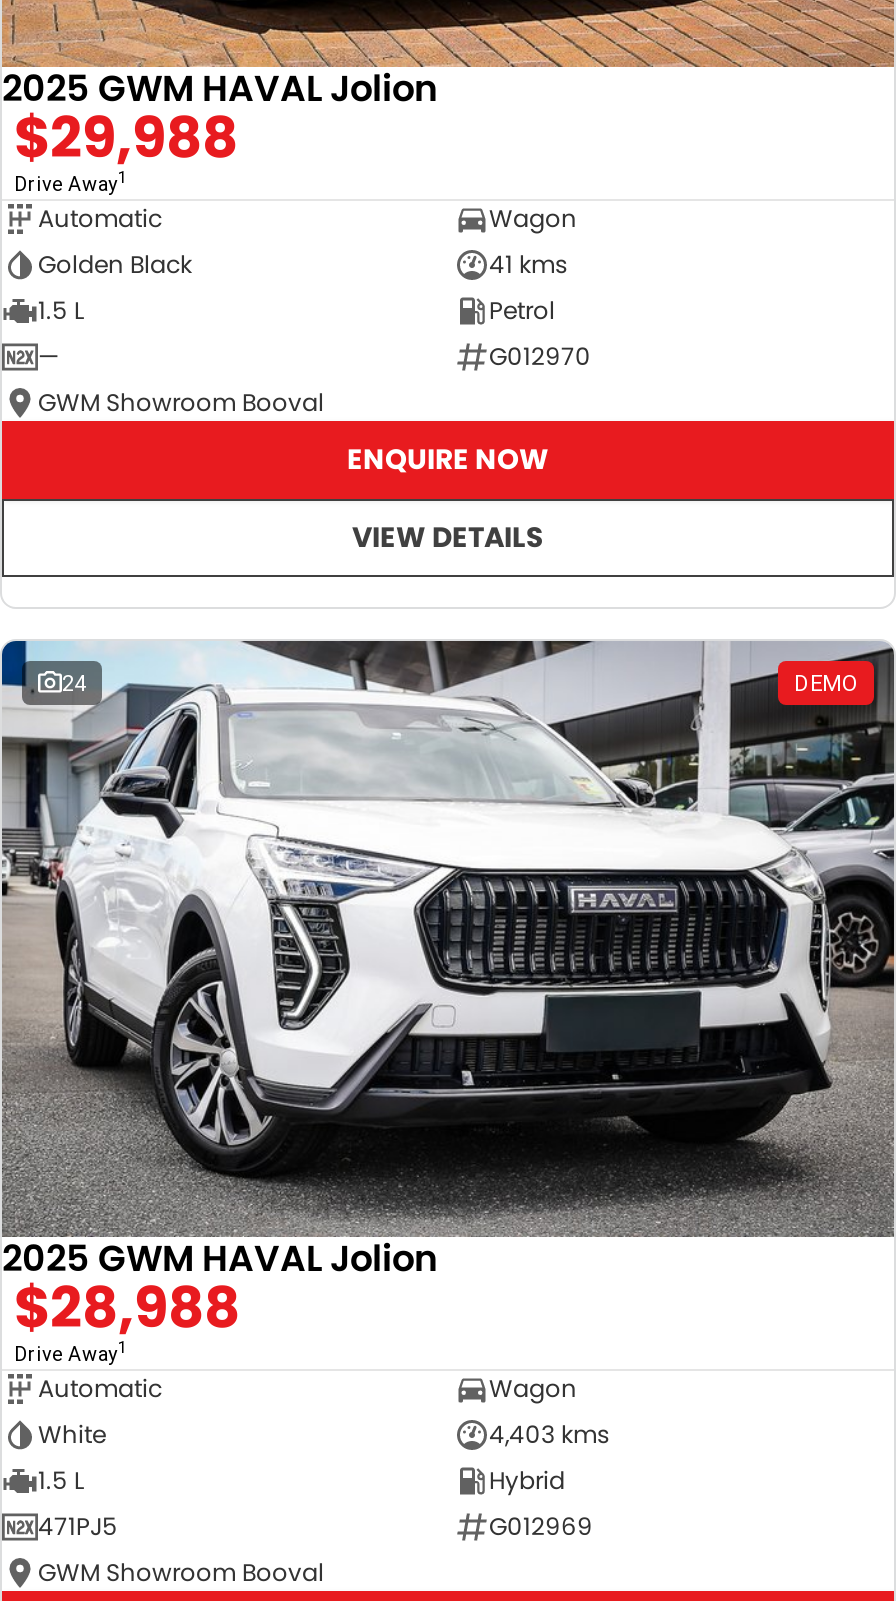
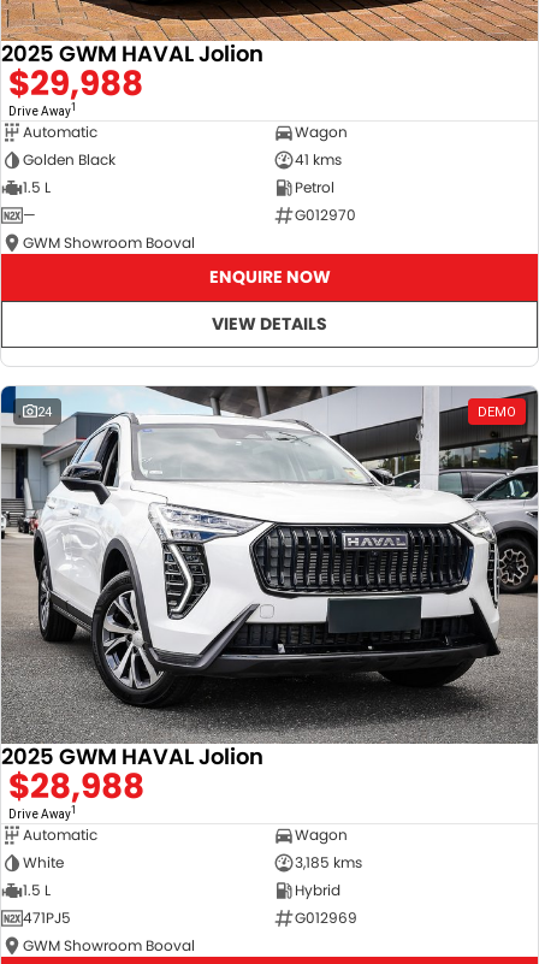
- 4,403 kms
+ 3,185 kms
